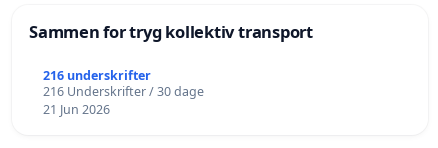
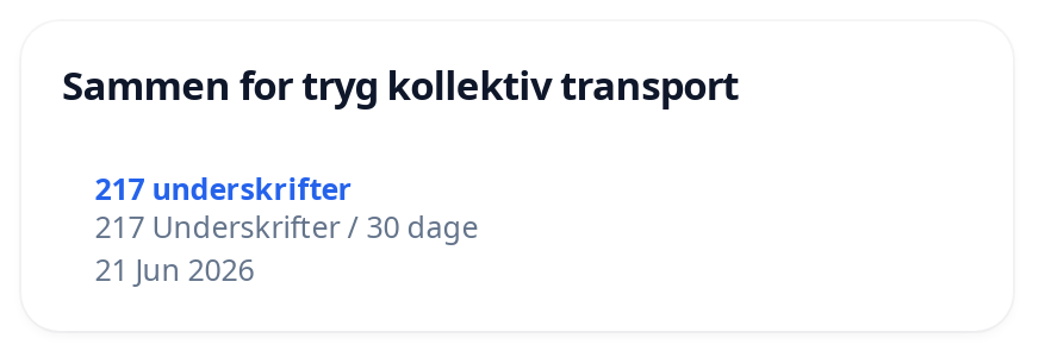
- 216 underskrifter
+ 217 underskrifter

- 216 Underskrifter / 30 dage
+ 217 Underskrifter / 30 dage
